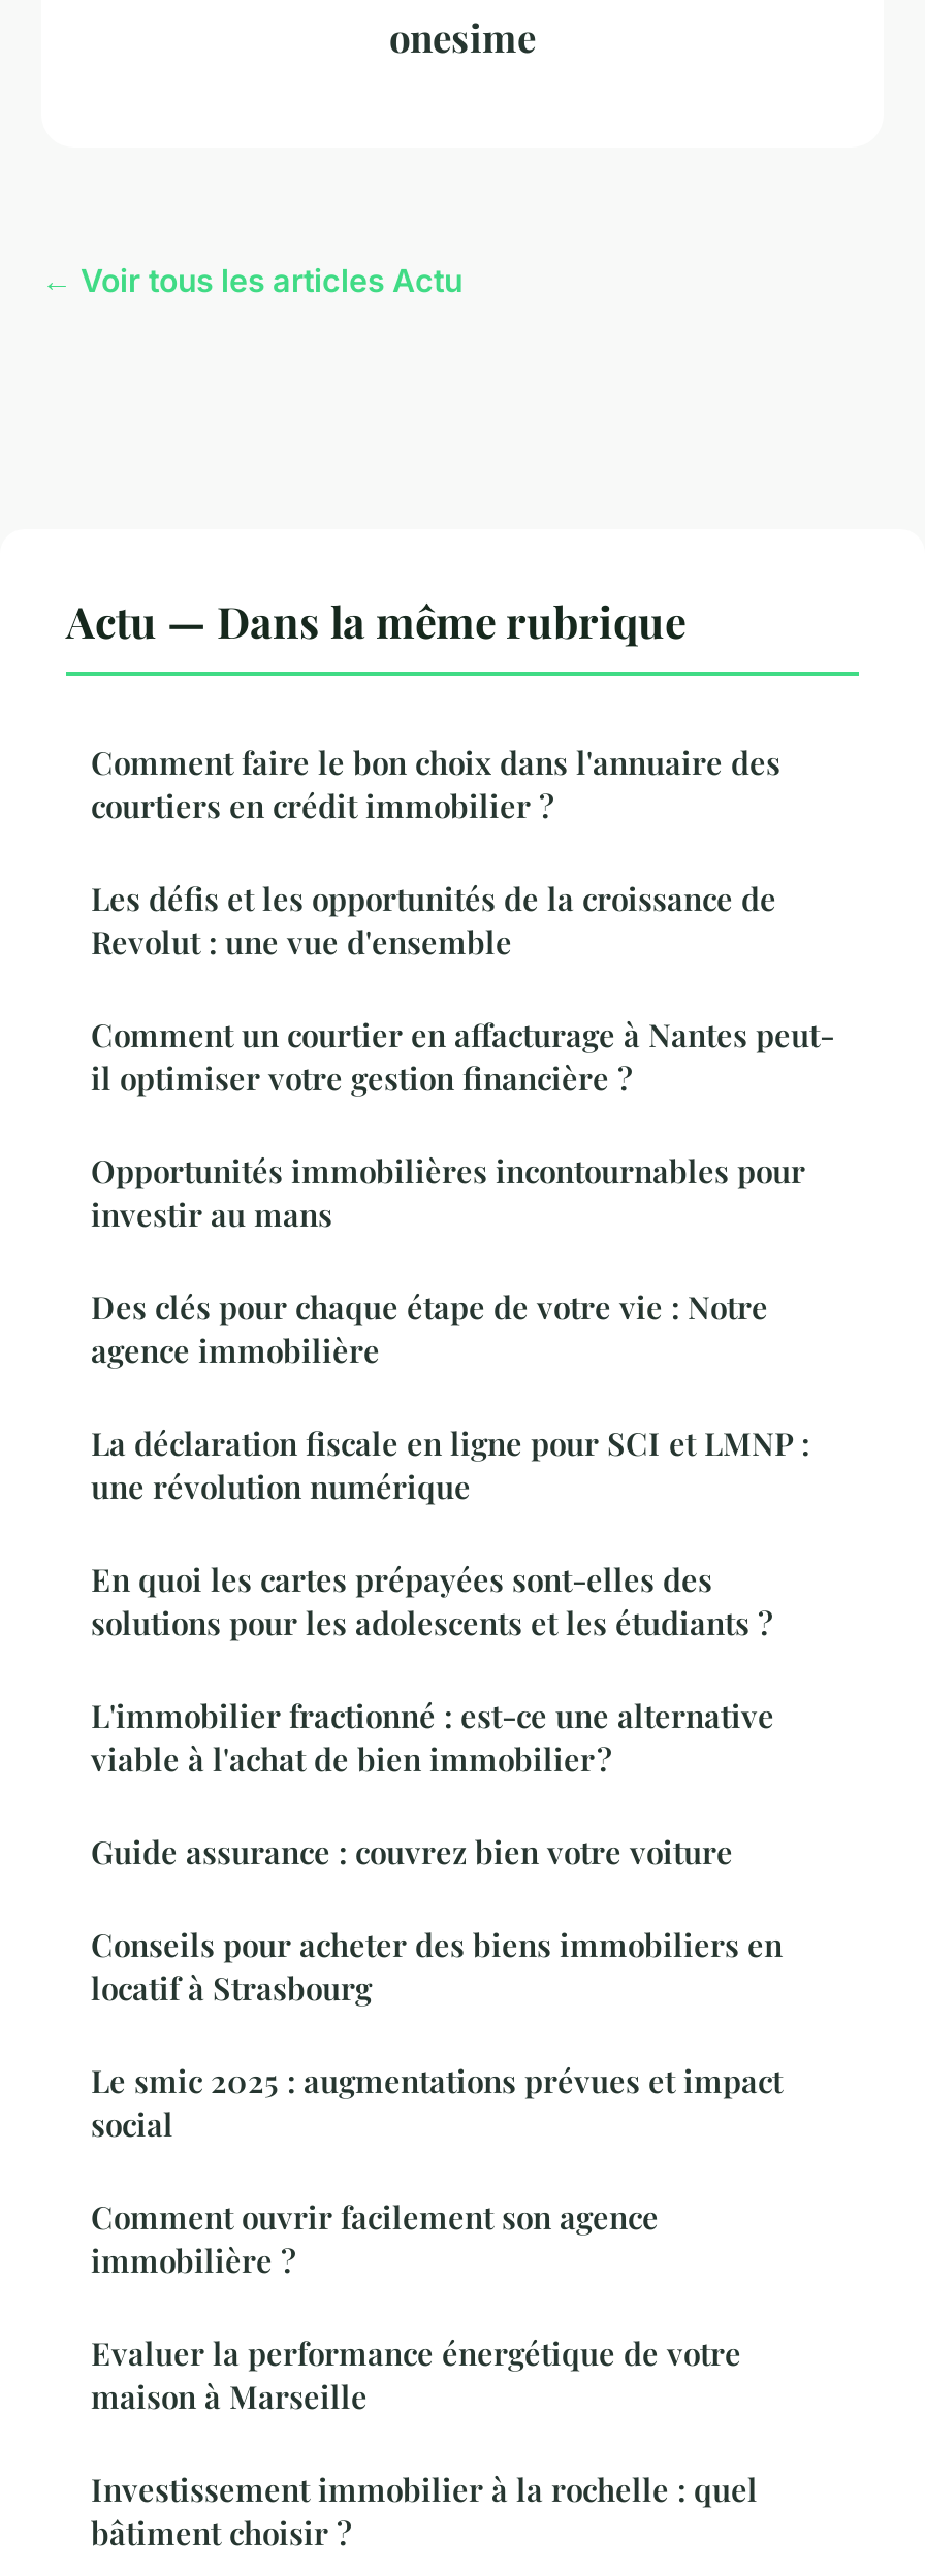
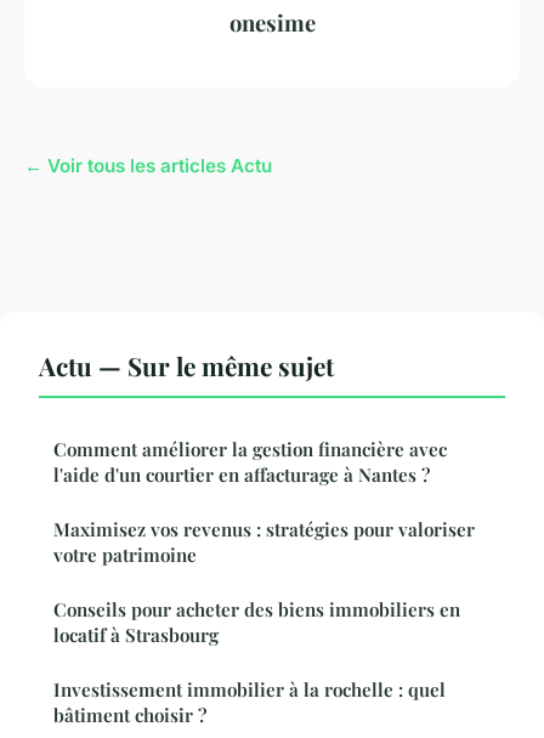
- Actu — Dans la même rubrique
- Comment faire le bon choix dans l'annuaire des
- courtiers en crédit immobilier ?
- Les défis et les opportunités de la croissance de
- Revolut : une vue d'ensemble
- Comment un courtier en affacturage à Nantes peut-
- il optimiser votre gestion financière ?
- Opportunités immobilières incontournables pour
- investir au mans
- Des clés pour chaque étape de votre vie : Notre
- agence immobilière
- La déclaration fiscale en ligne pour SCI et LMNP :
- une révolution numérique
- En quoi les cartes prépayées sont-elles des
- solutions pour les adolescents et les étudiants ?
- L'immobilier fractionné : est-ce une alternative
- viable à l'achat de bien immobilier ?
- Guide assurance : couvrez bien votre voiture
+ Actu — Sur le même sujet
+ Comment améliorer la gestion financière avec
+ l'aide d'un courtier en affacturage à Nantes ?
+ Maximisez vos revenus : stratégies pour valoriser
+ votre patrimoine

- Le smic 2025 : augmentations prévues et impact
- social
- Comment ouvrir facilement son agence
- immobilière ?
- Evaluer la performance énergétique de votre
- maison à Marseille
